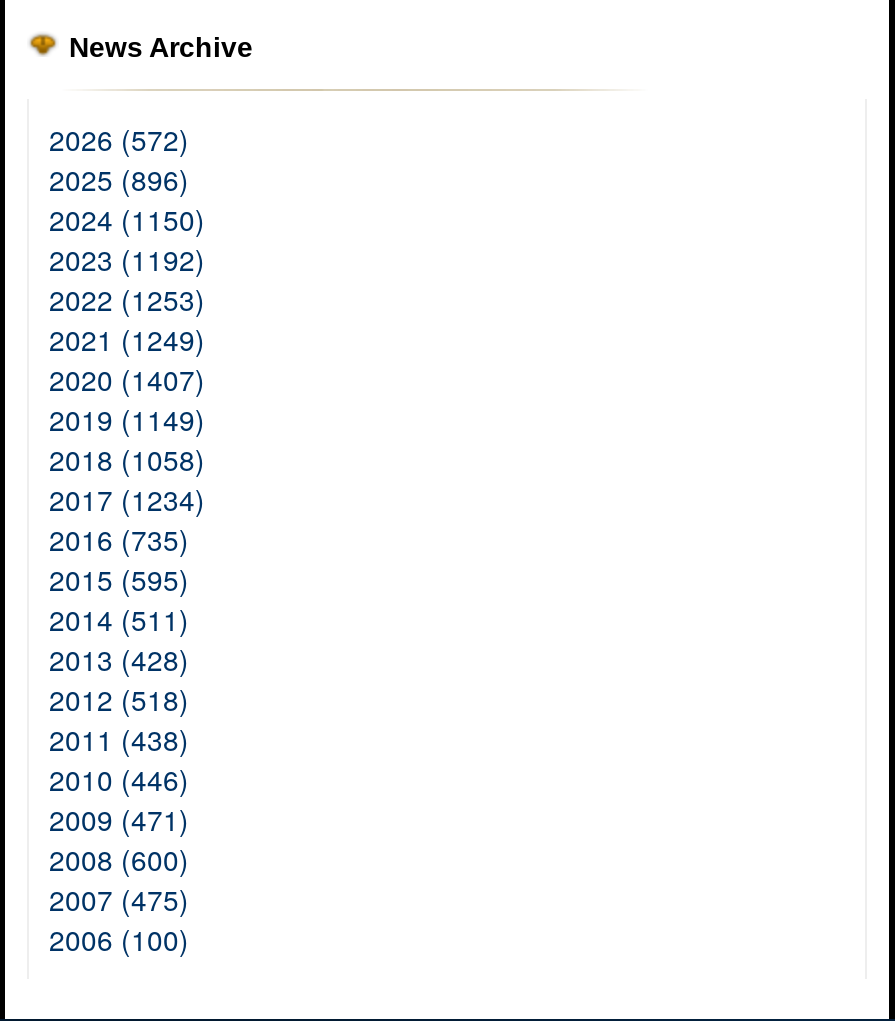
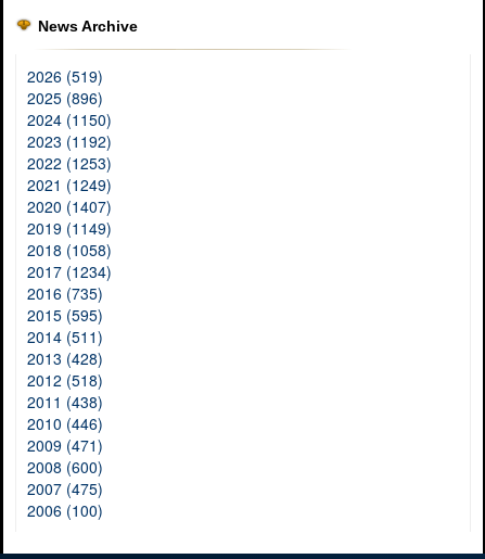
- 2026 (572)
+ 2026 (519)
